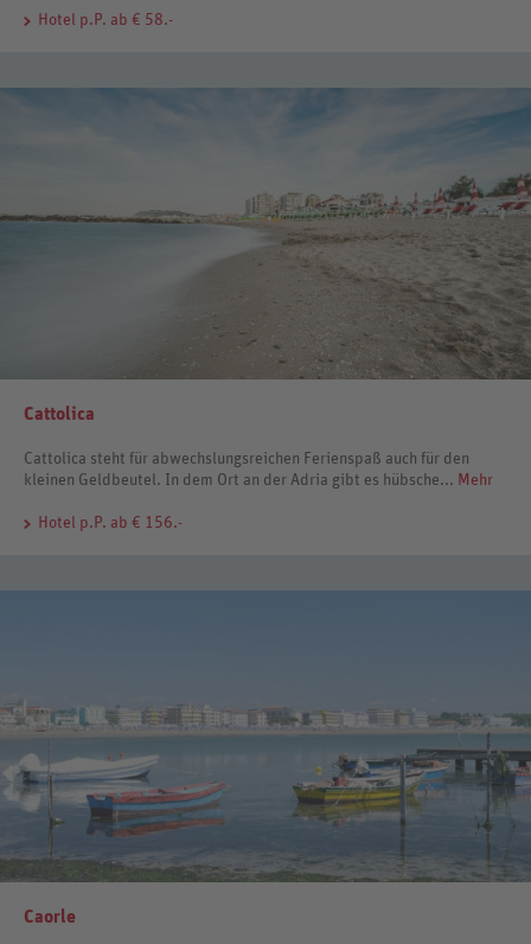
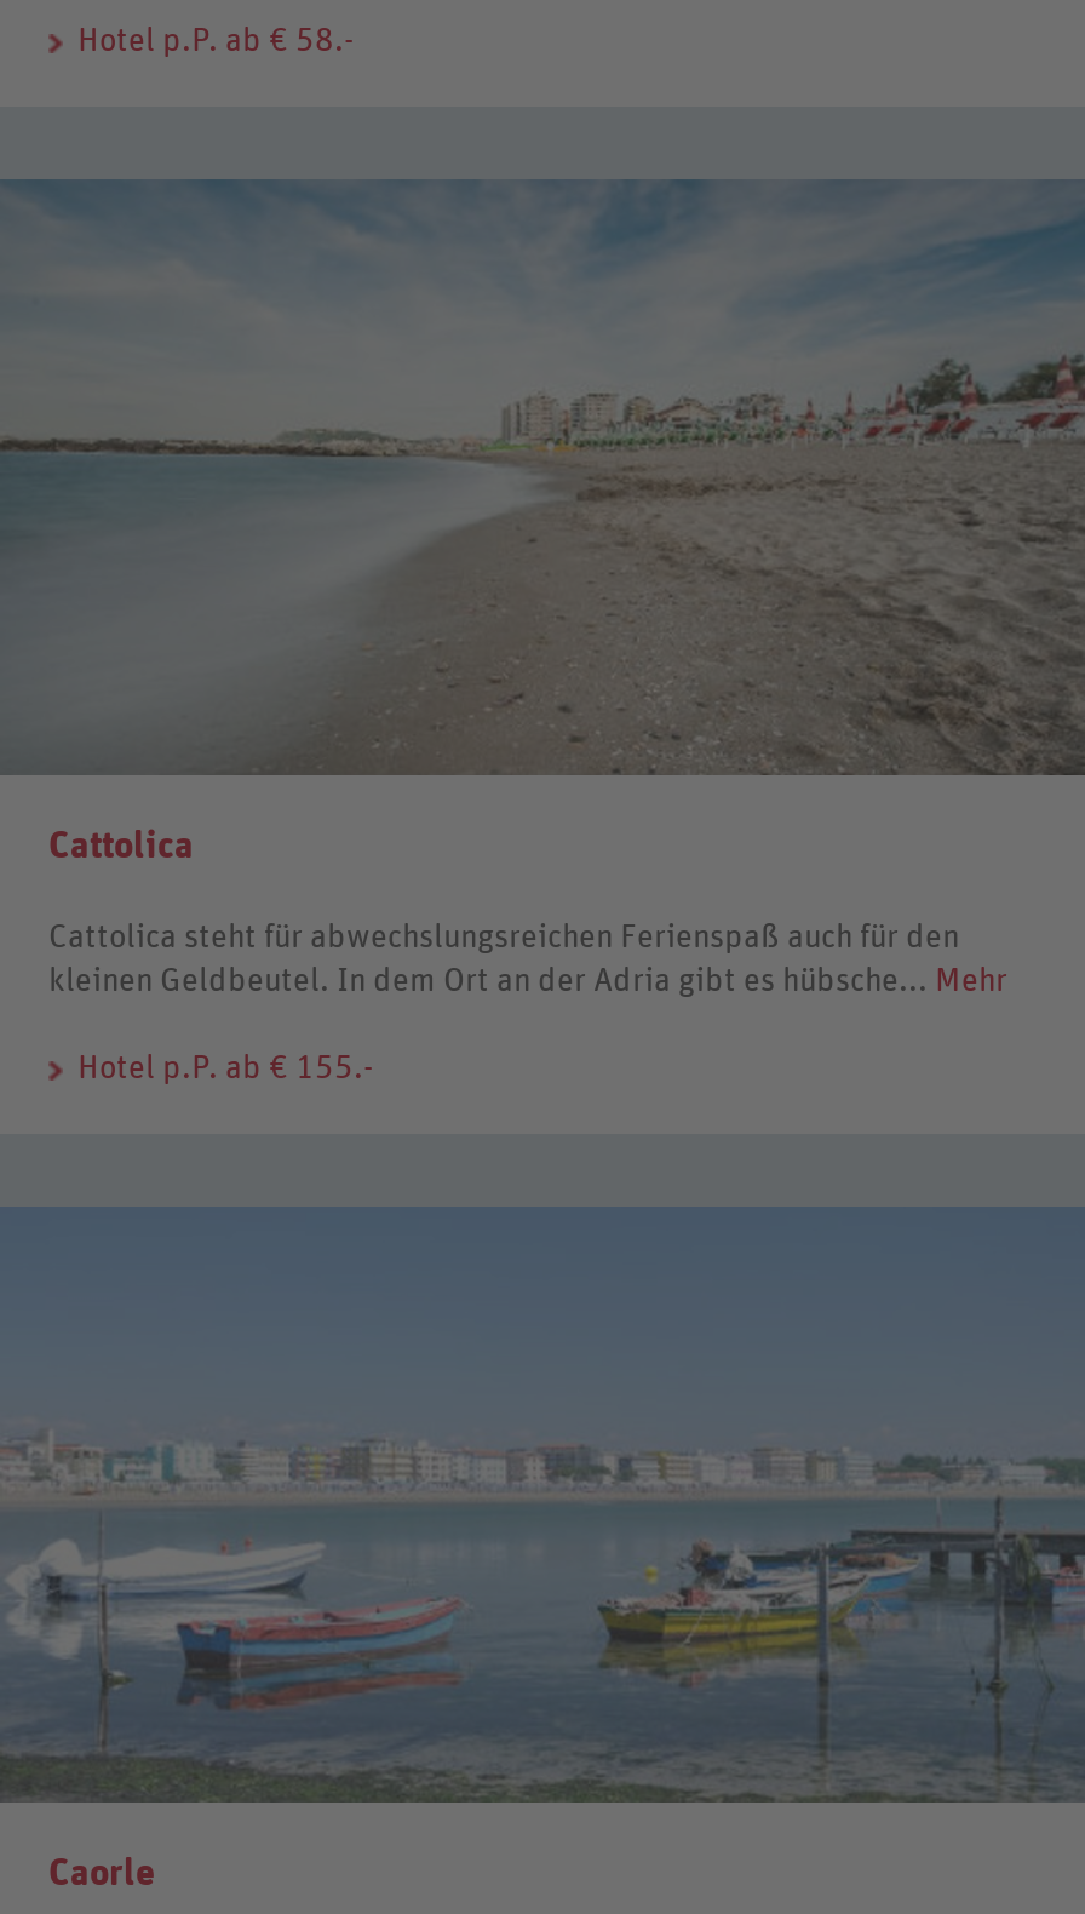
- Hotel p.P. ab € 156.-
+ Hotel p.P. ab € 155.-
